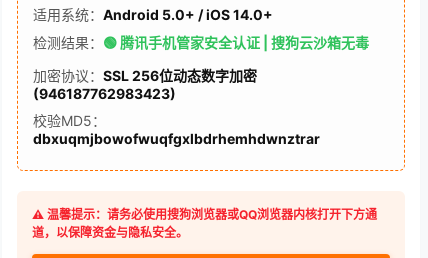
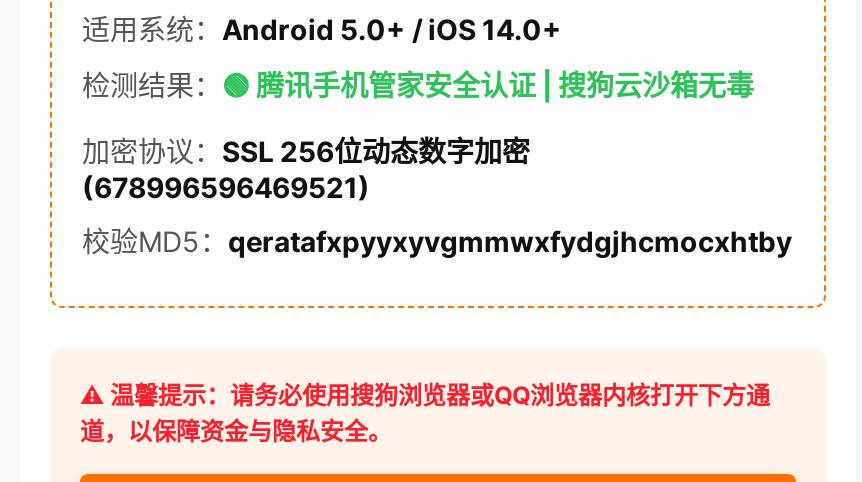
- (946187762983423)
+ (678996596469521)

- 校验MD5：
- dbxuqmjbowofwuqfgxlbdrhemhdwnztrar
+ 校验MD5：qeratafxpyyxyvgmmwxfydgjhcmocxhtby
